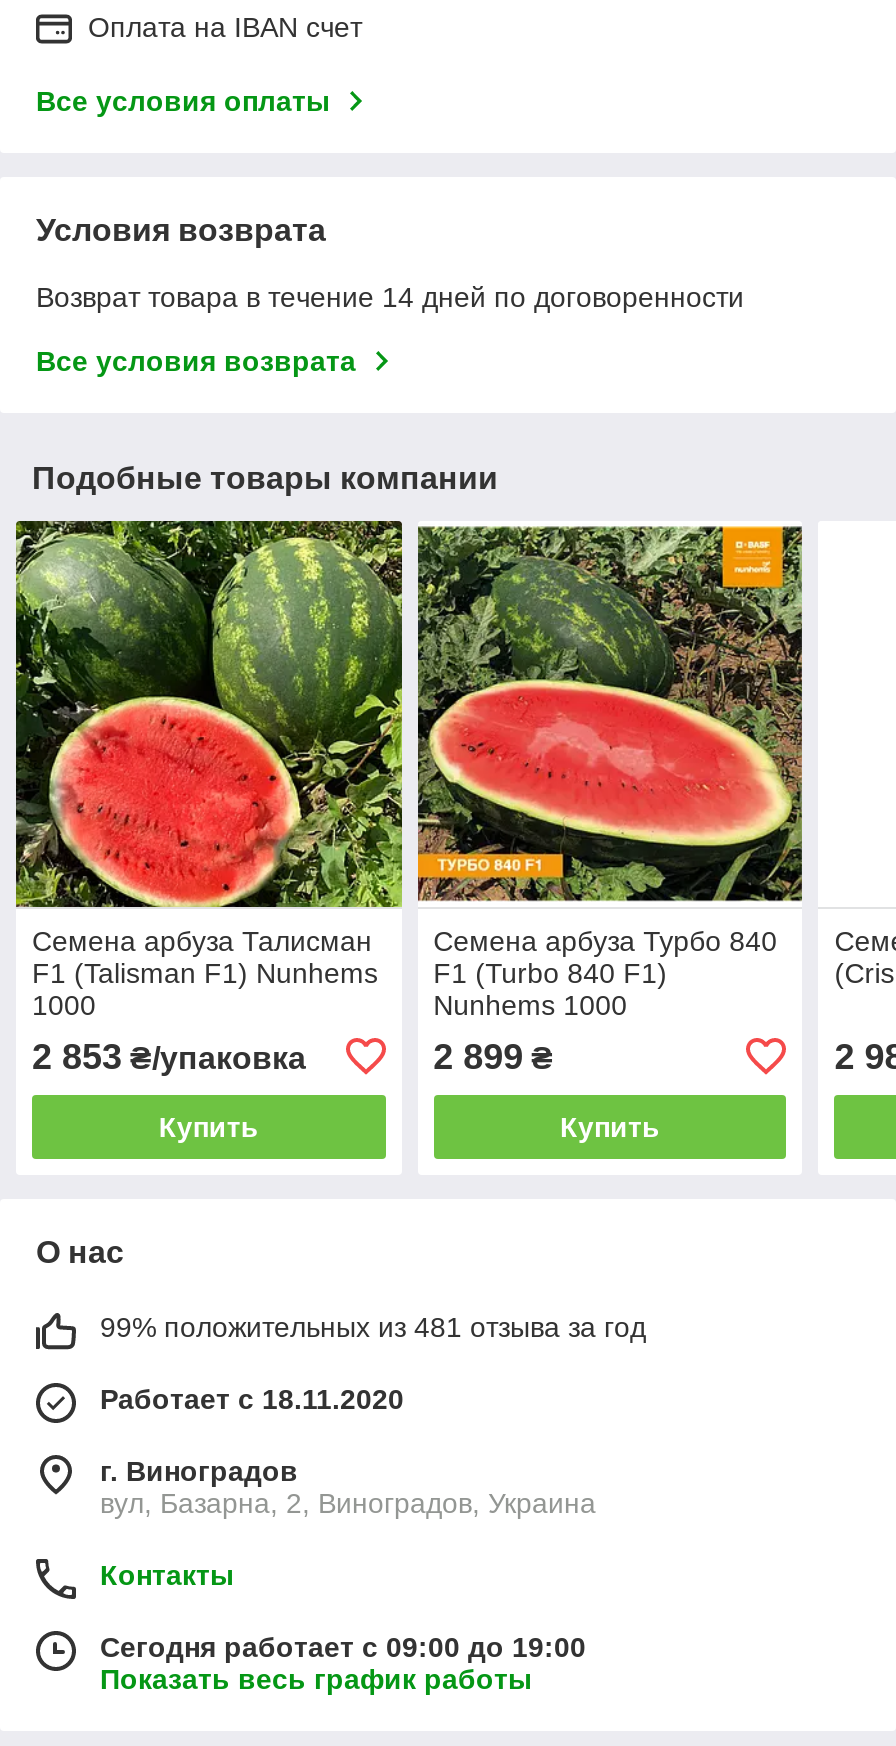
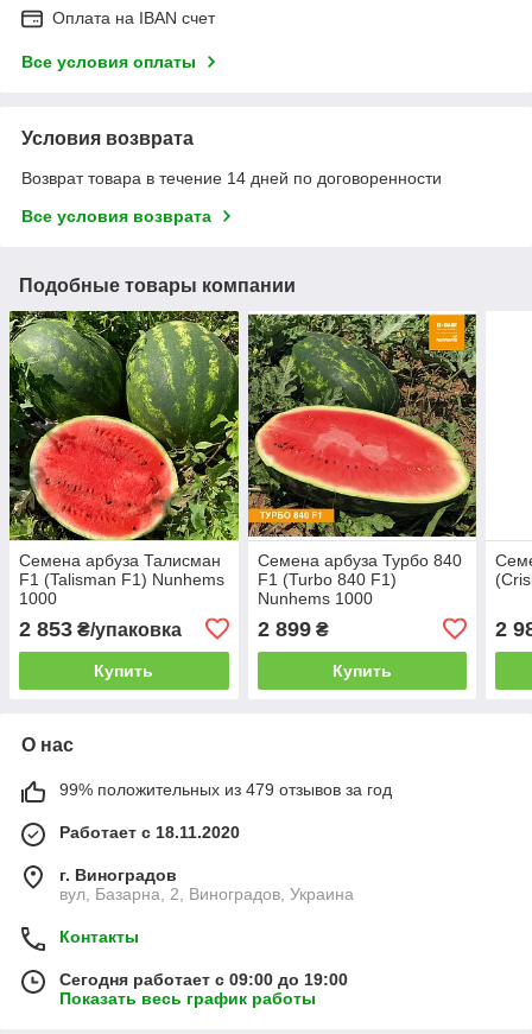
- 99% положительных из 481 отзыва за год
+ 99% положительных из 479 отзывов за год
